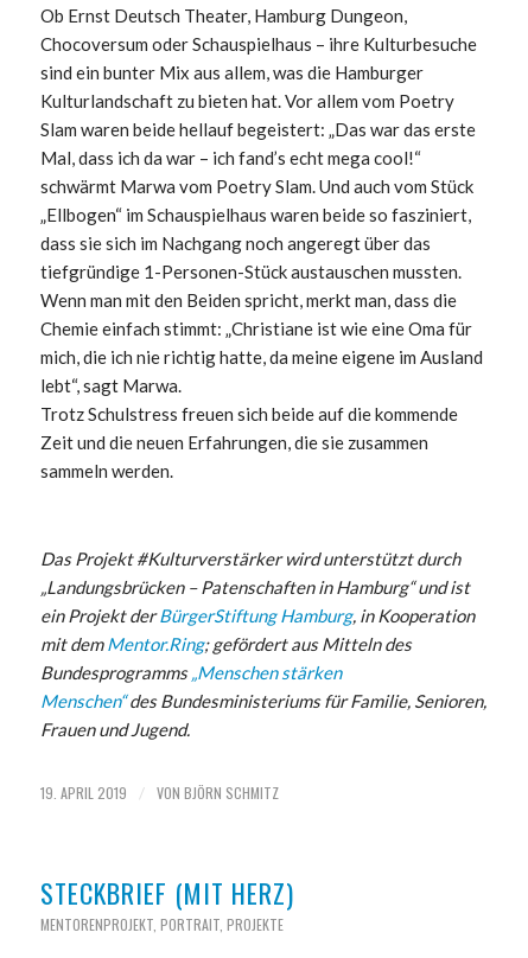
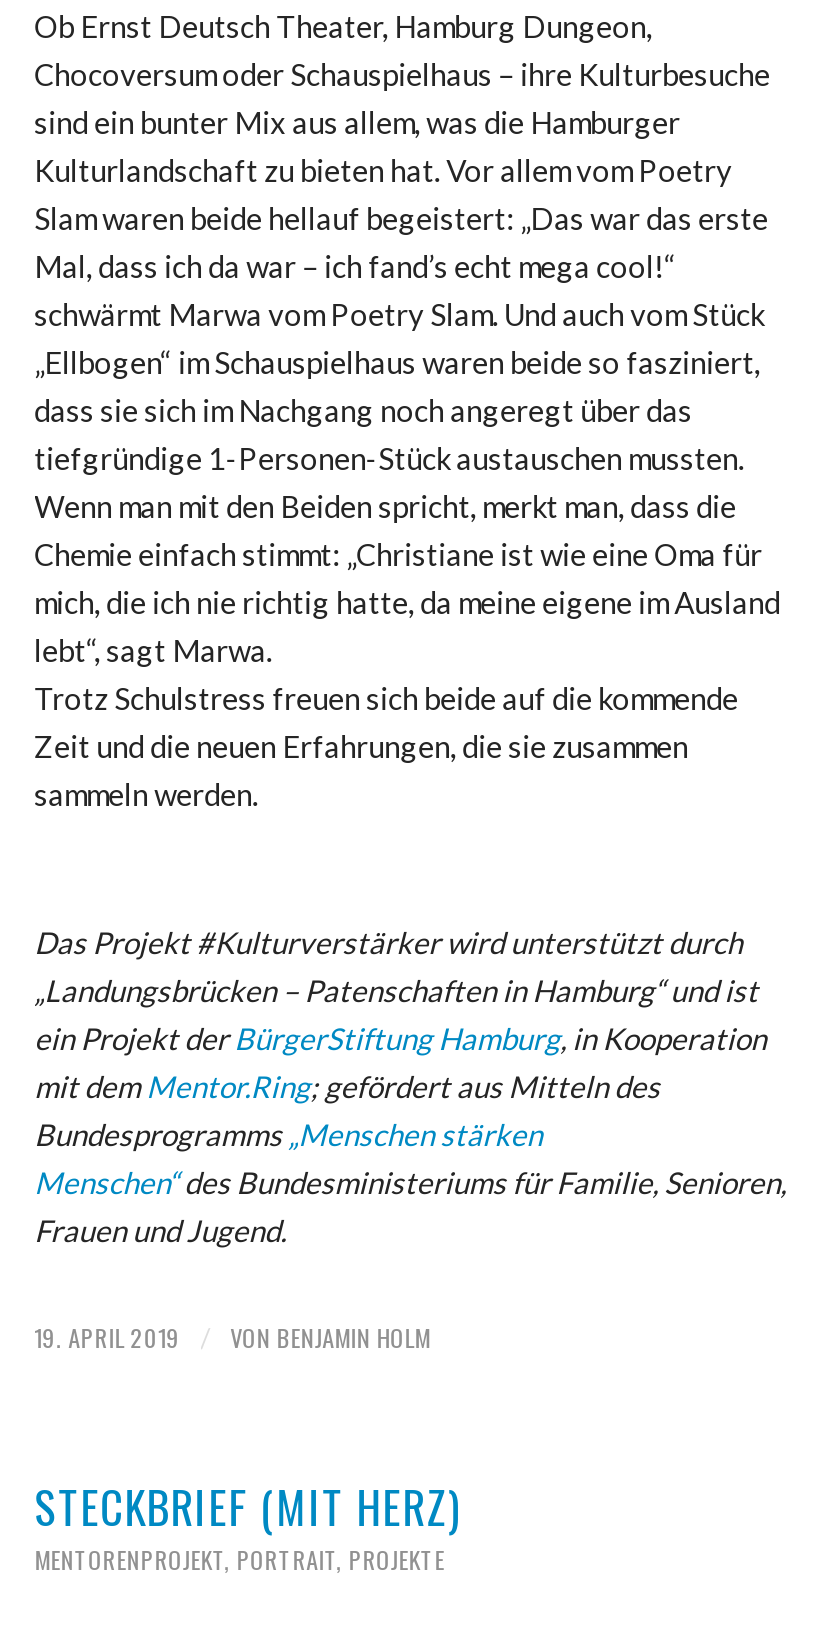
- VON BJÖRN SCHMITZ
+ VON BENJAMIN HOLM
